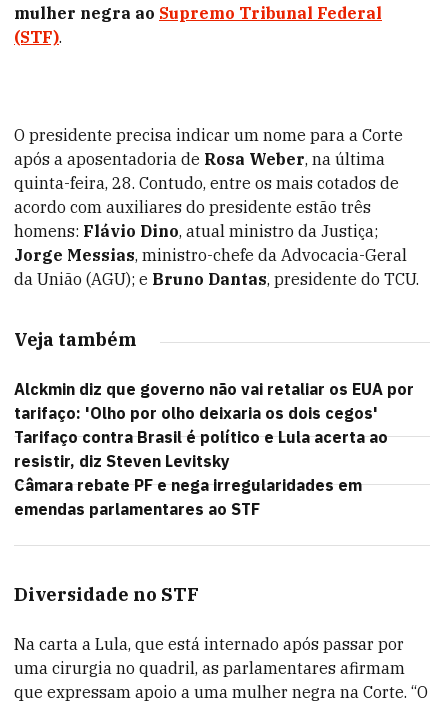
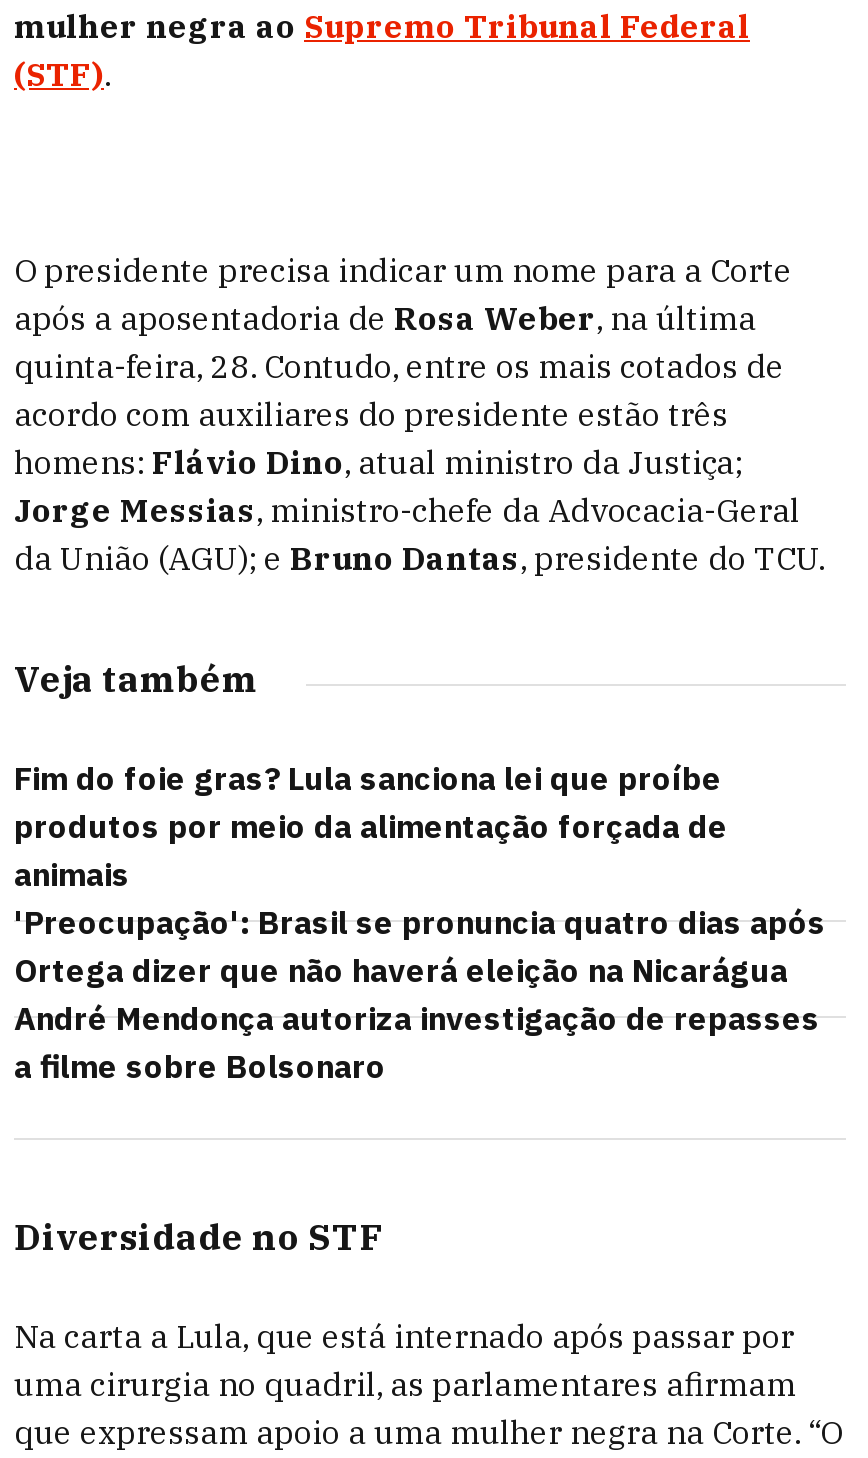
- Alckmin diz que governo não vai retaliar os EUA por
- tarifaço: 'Olho por olho deixaria os dois cegos'
- Tarifaço contra Brasil é político e Lula acerta ao
- resistir, diz Steven Levitsky
- Câmara rebate PF e nega irregularidades em
- emendas parlamentares ao STF
+ Fim do foie gras? Lula sanciona lei que proíbe
+ produtos por meio da alimentação forçada de
+ animais
+ 'Preocupação': Brasil se pronuncia quatro dias após
+ Ortega dizer que não haverá eleição na Nicarágua
+ André Mendonça autoriza investigação de repasses
+ a filme sobre Bolsonaro
